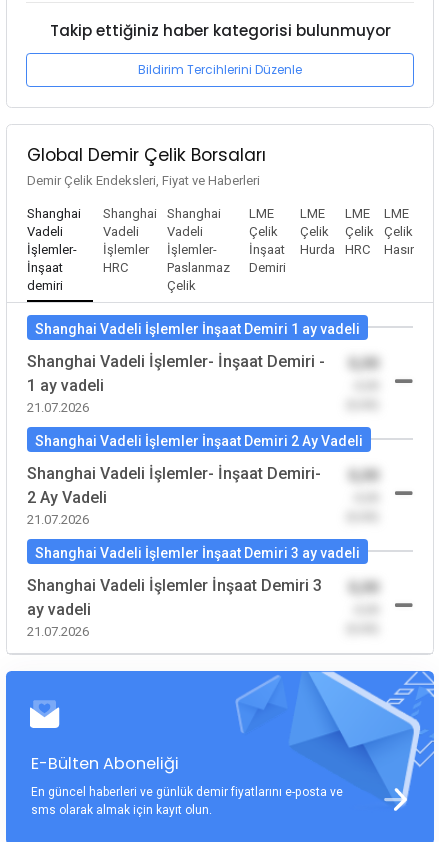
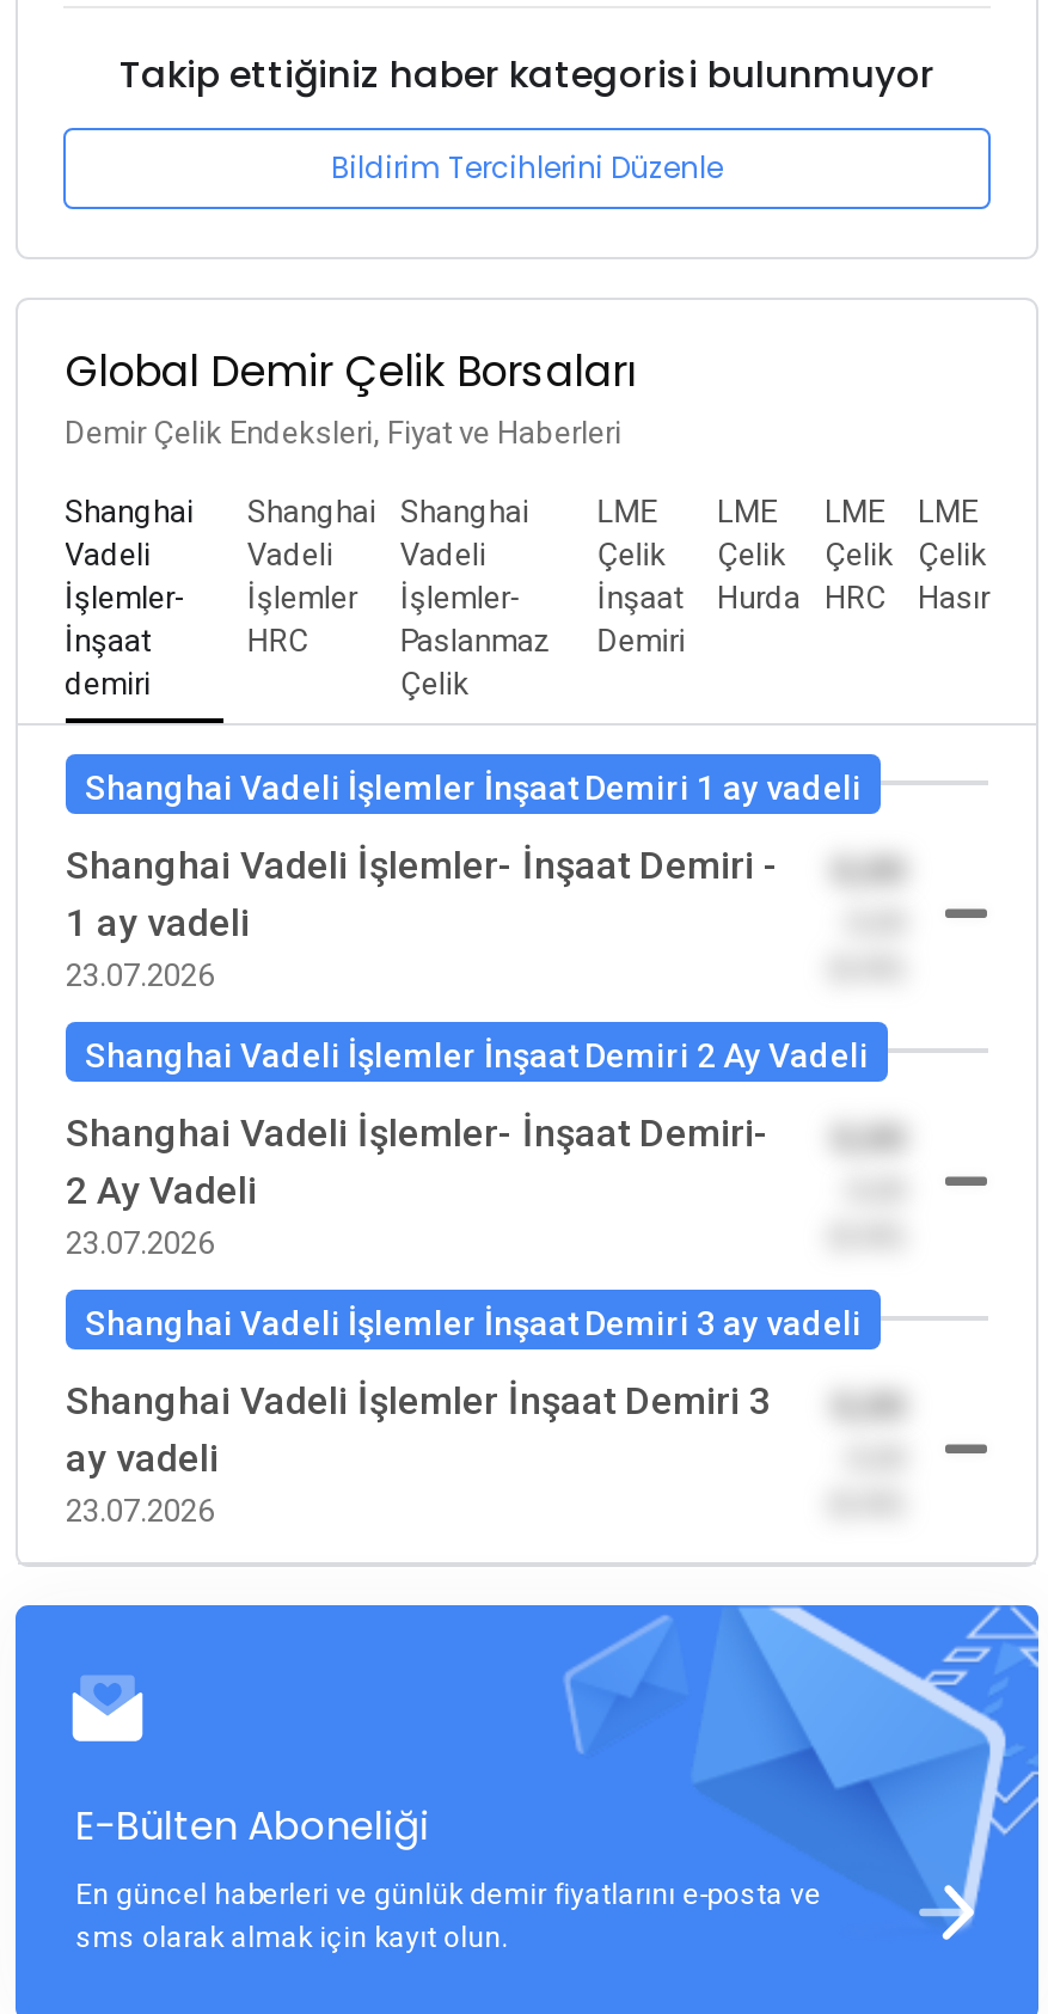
- 21.07.2026
+ 23.07.2026

- 21.07.2026
+ 23.07.2026

- 21.07.2026
+ 23.07.2026
